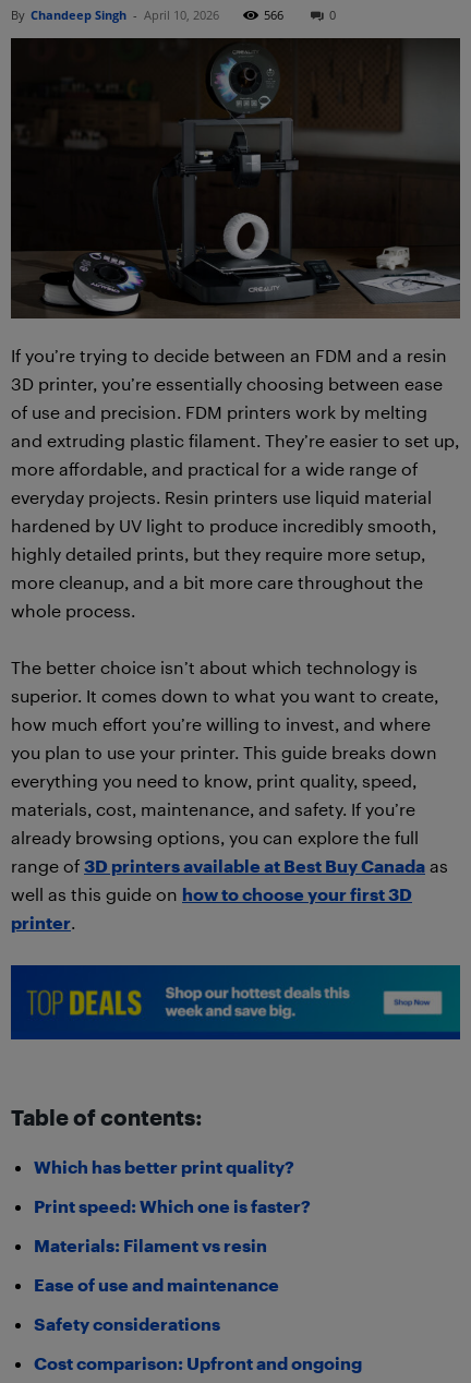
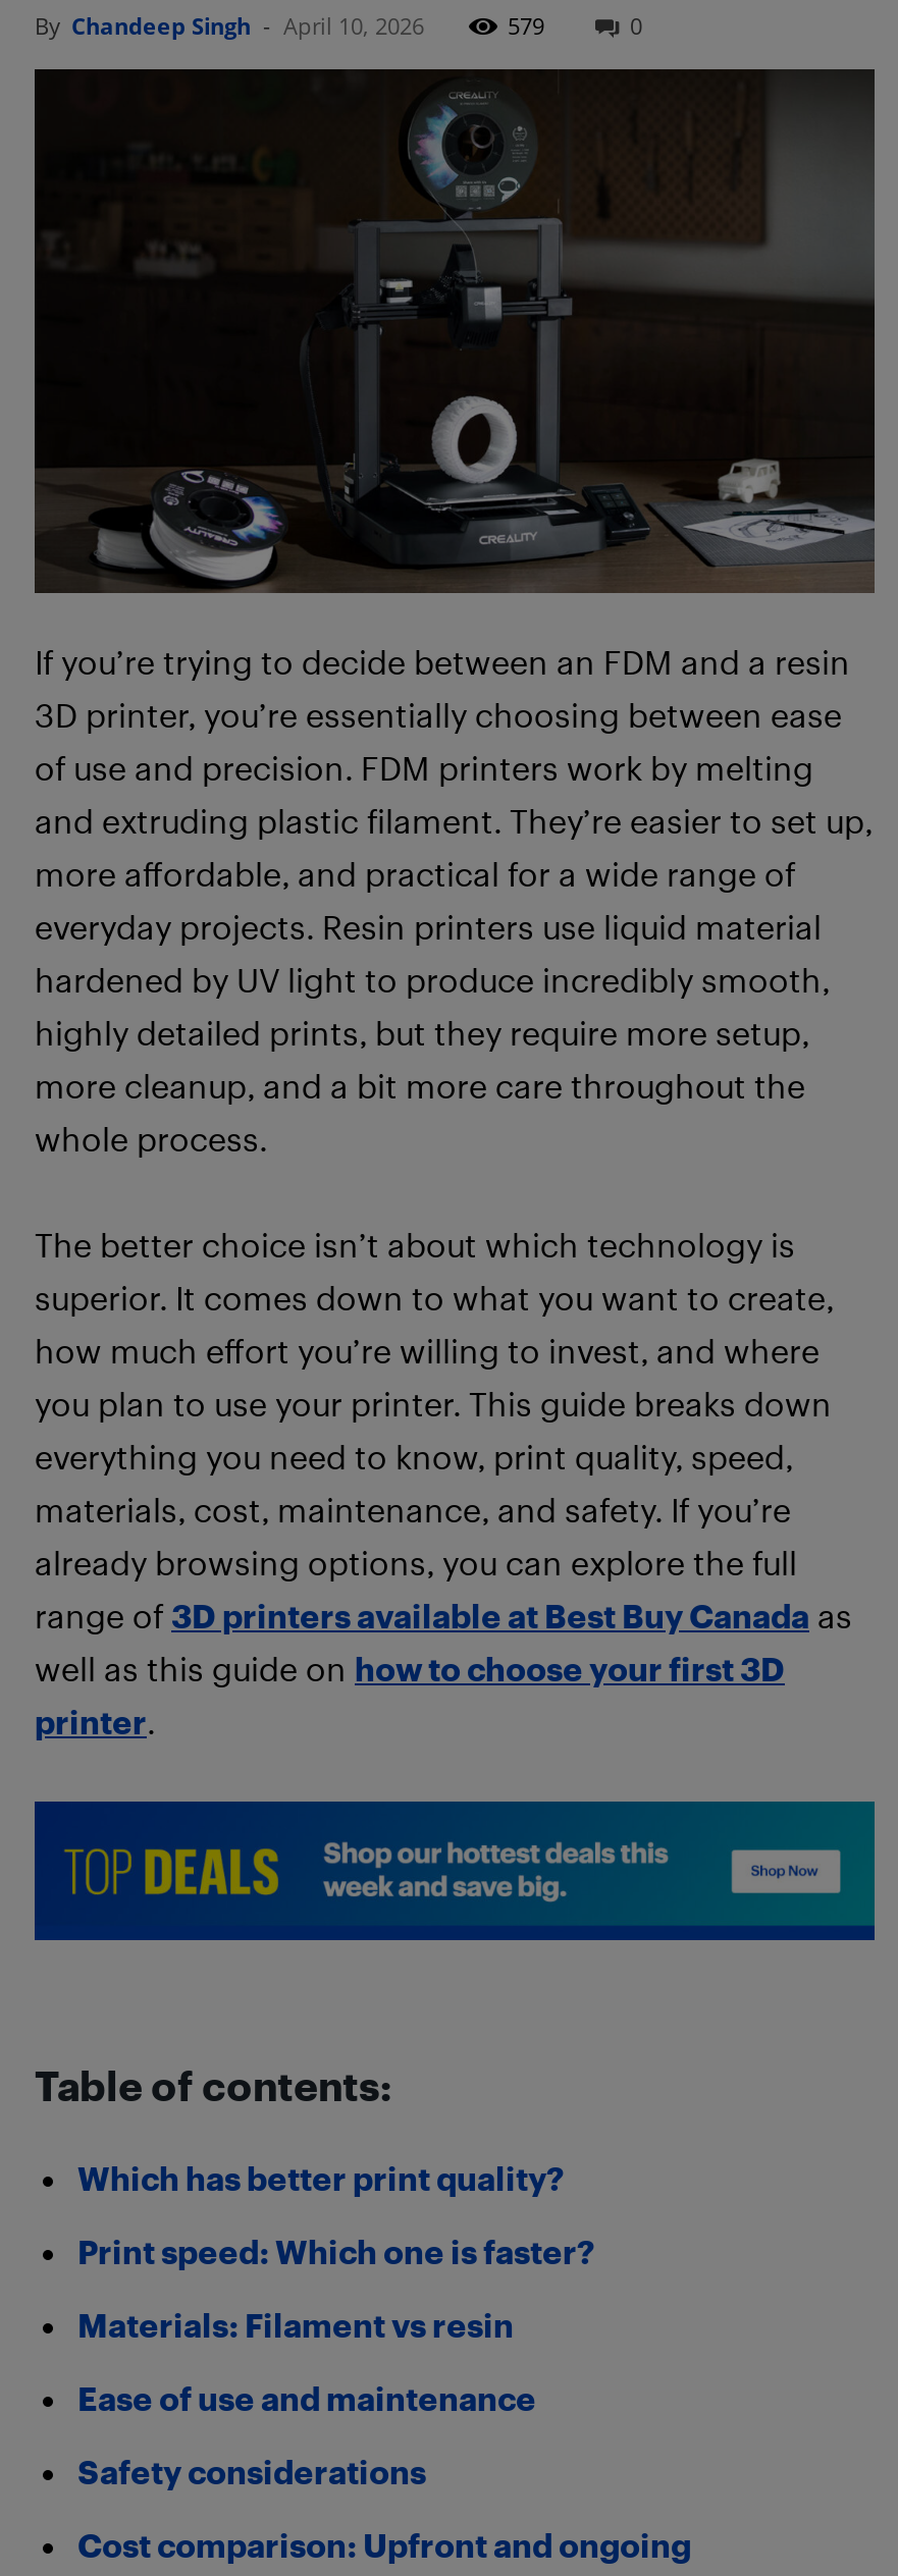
- 566
+ 579
